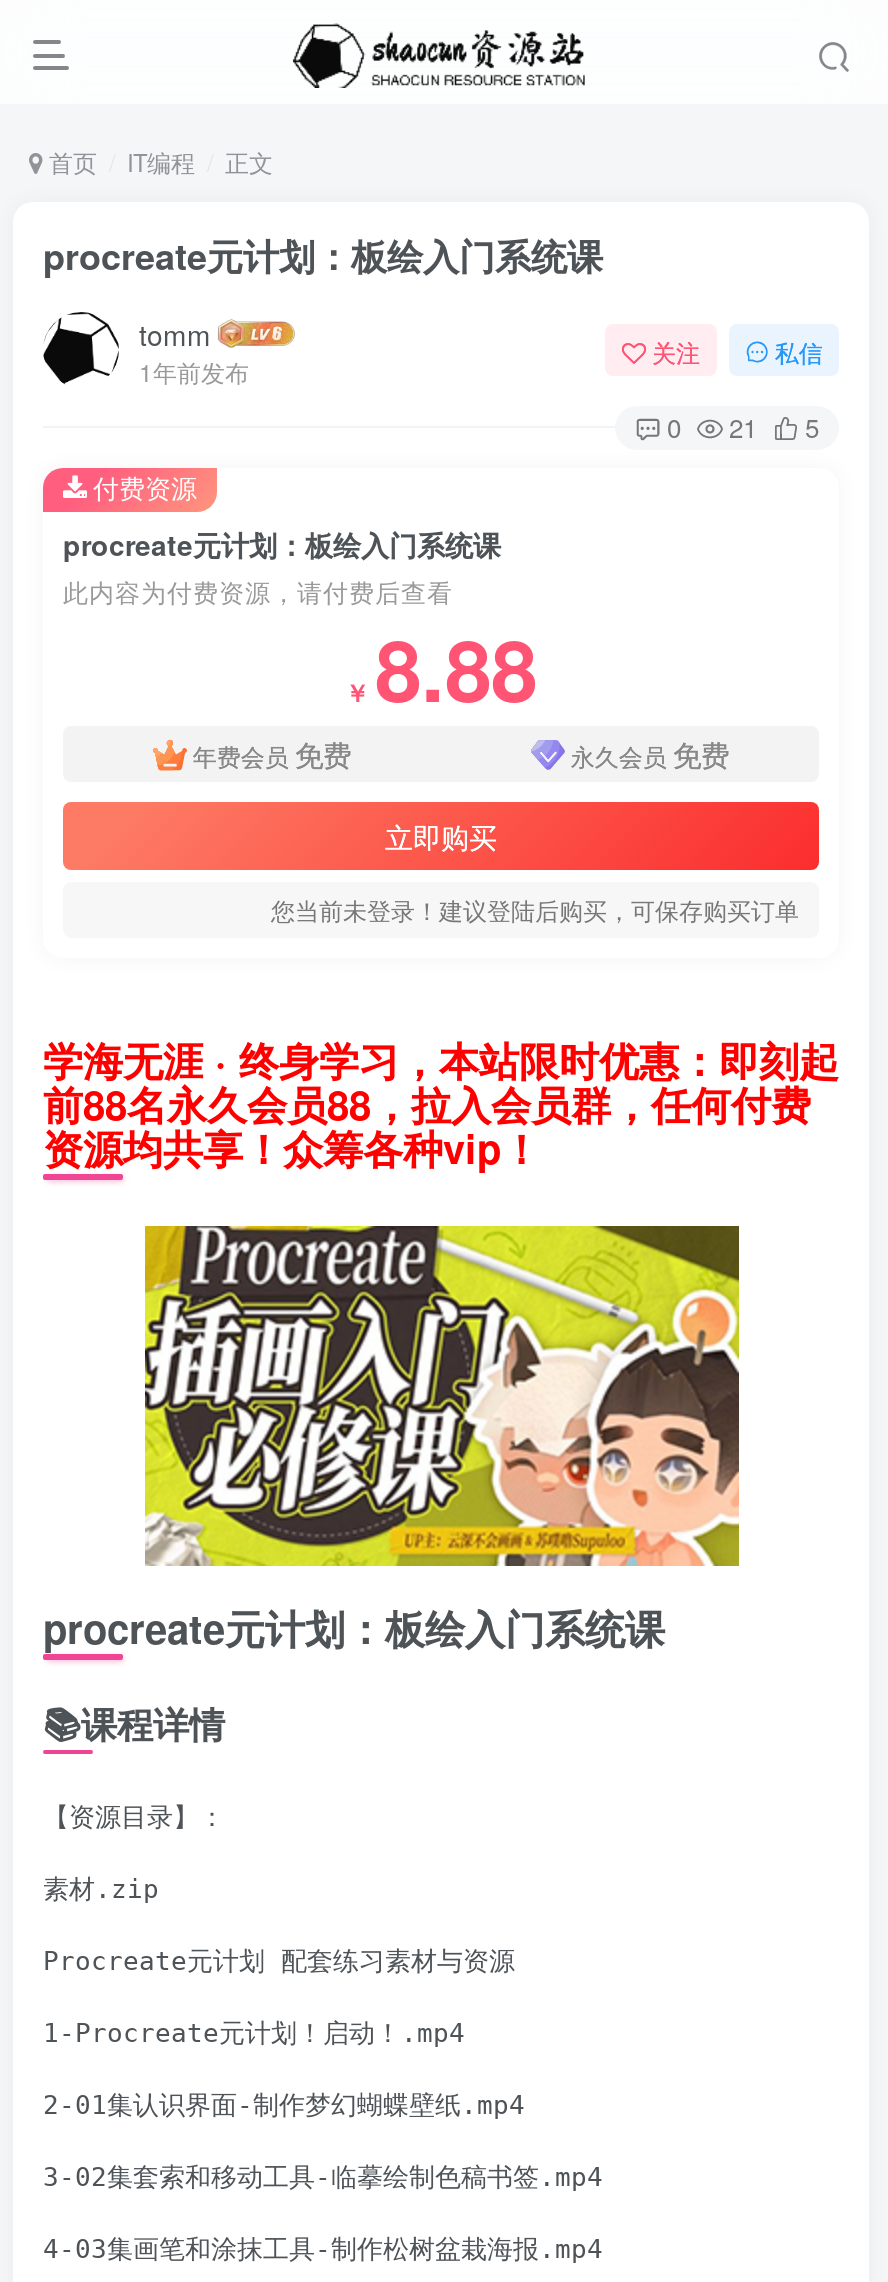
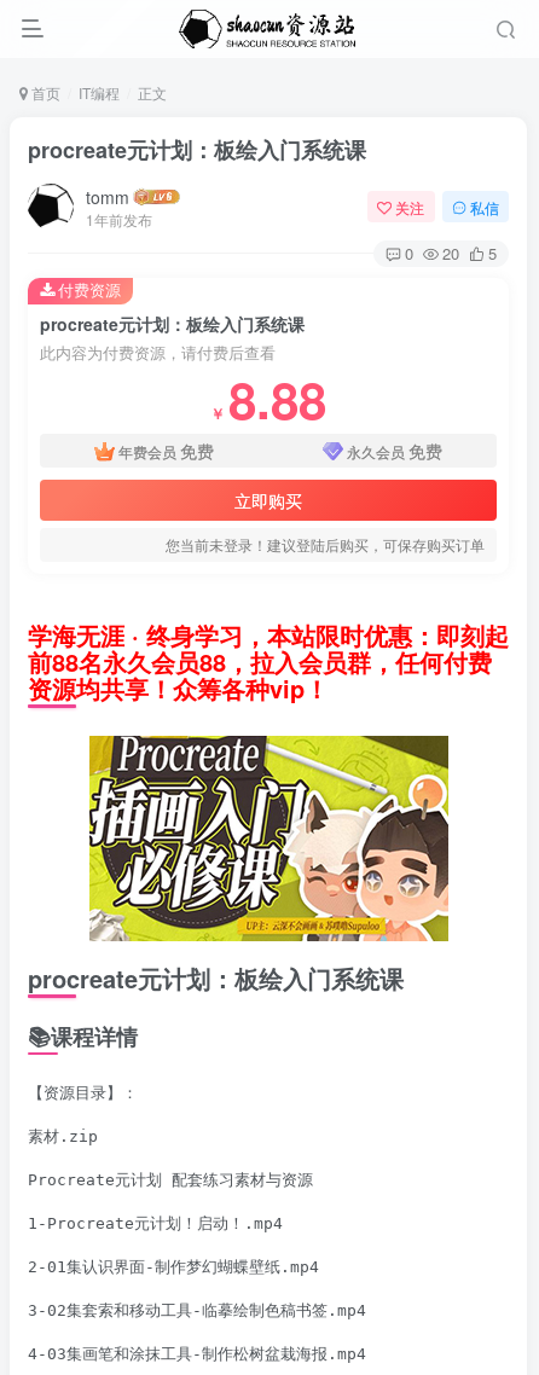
- 0 21 5
+ 0 20 5
